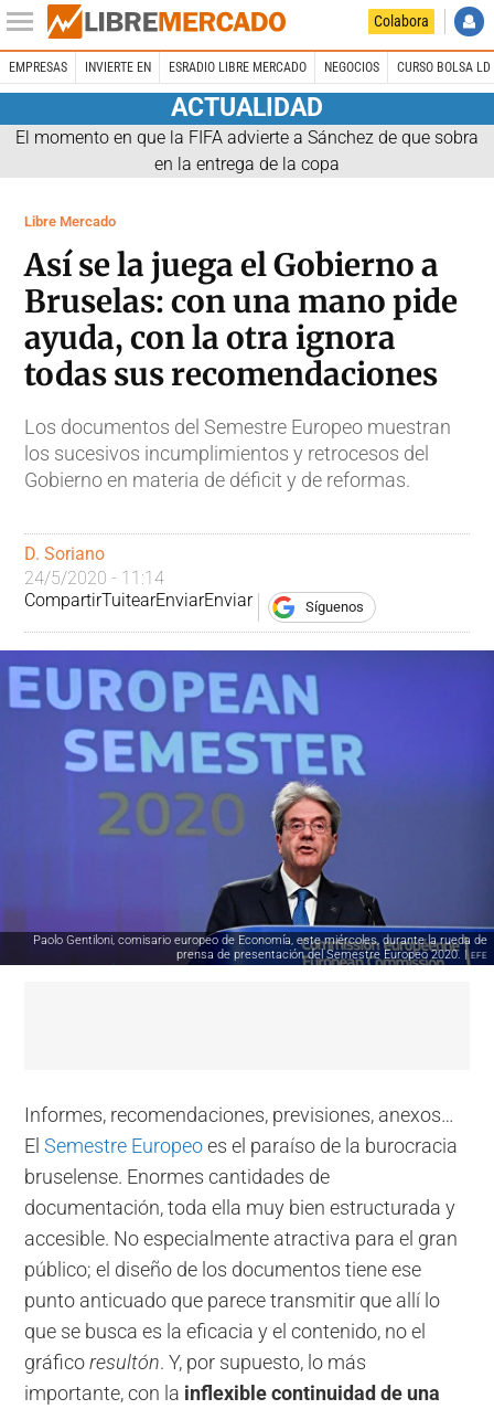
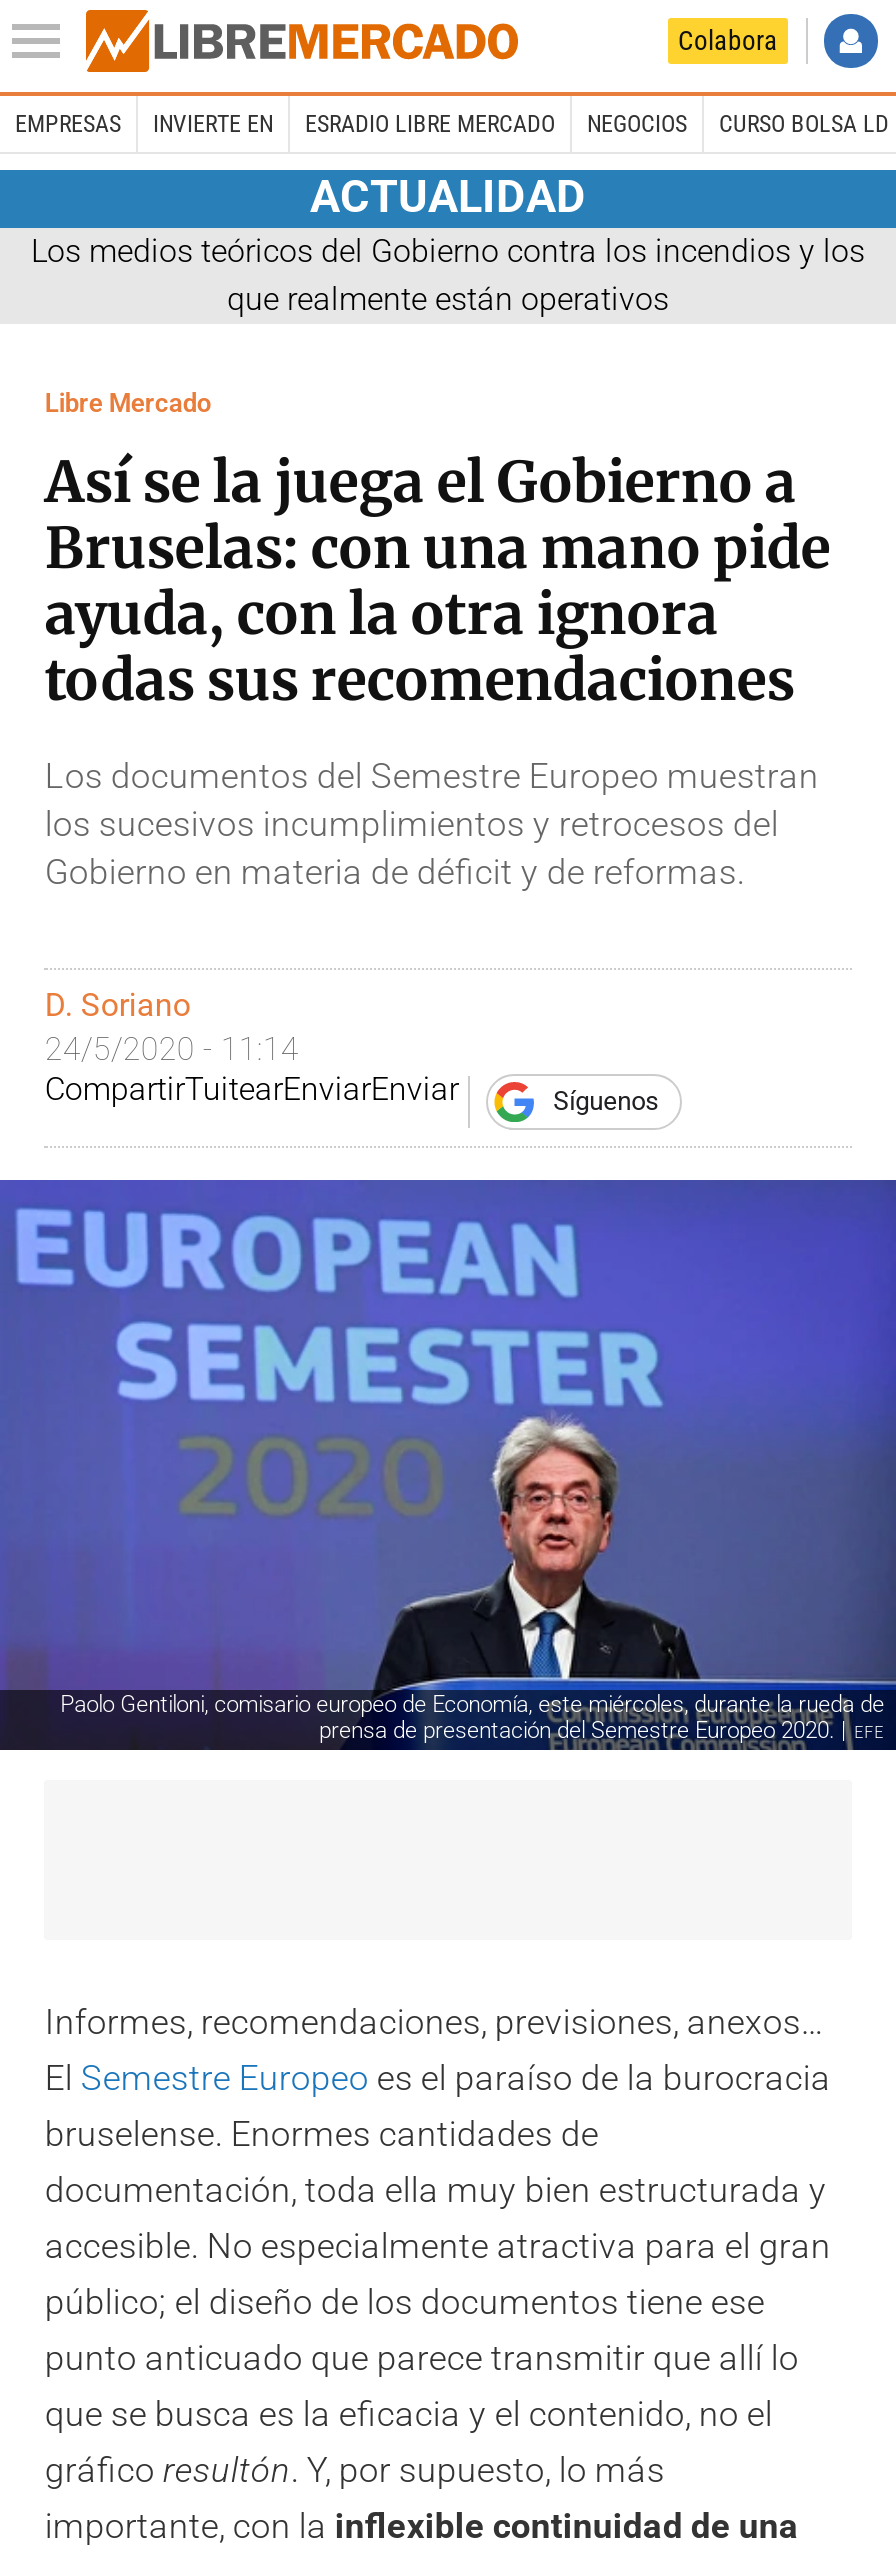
- El momento en que la FIFA advierte a Sánchez de que sobra
- en la entrega de la copa
+ Los medios teóricos del Gobierno contra los incendios y los
+ que realmente están operativos
